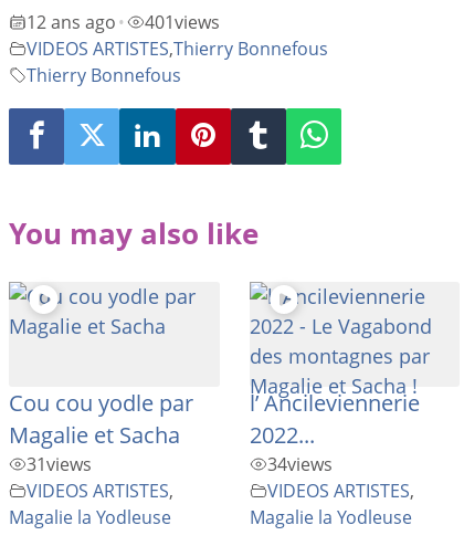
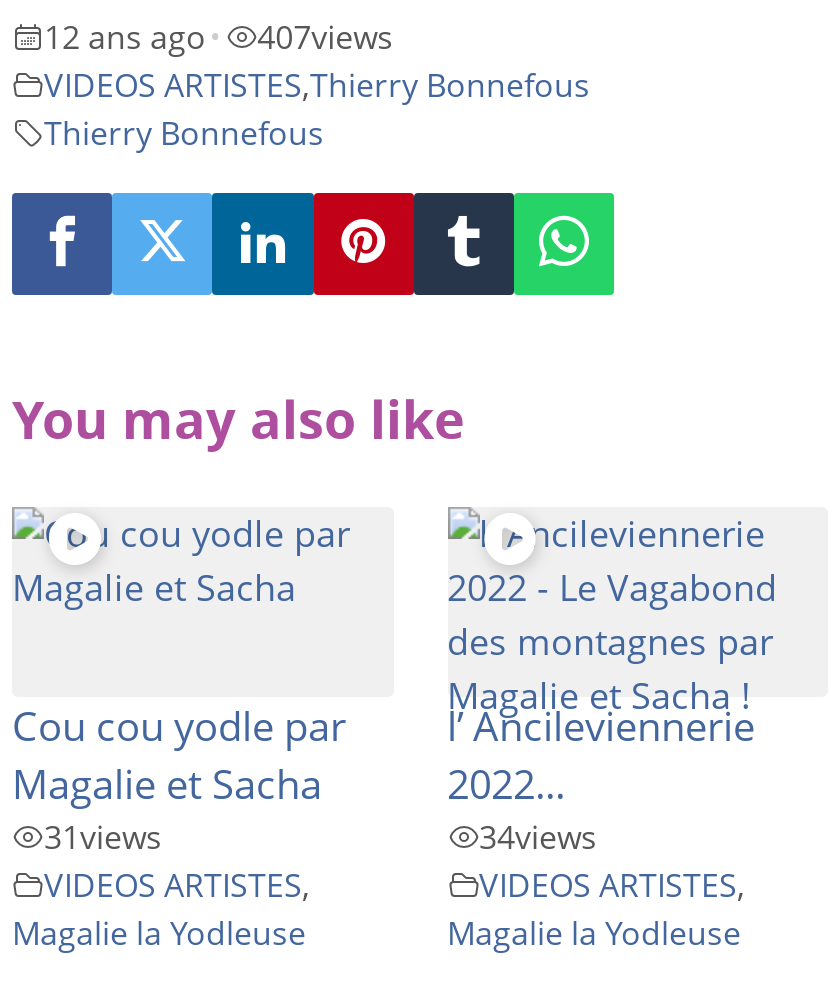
- 12 ans ago • 401views
+ 12 ans ago • 407views
